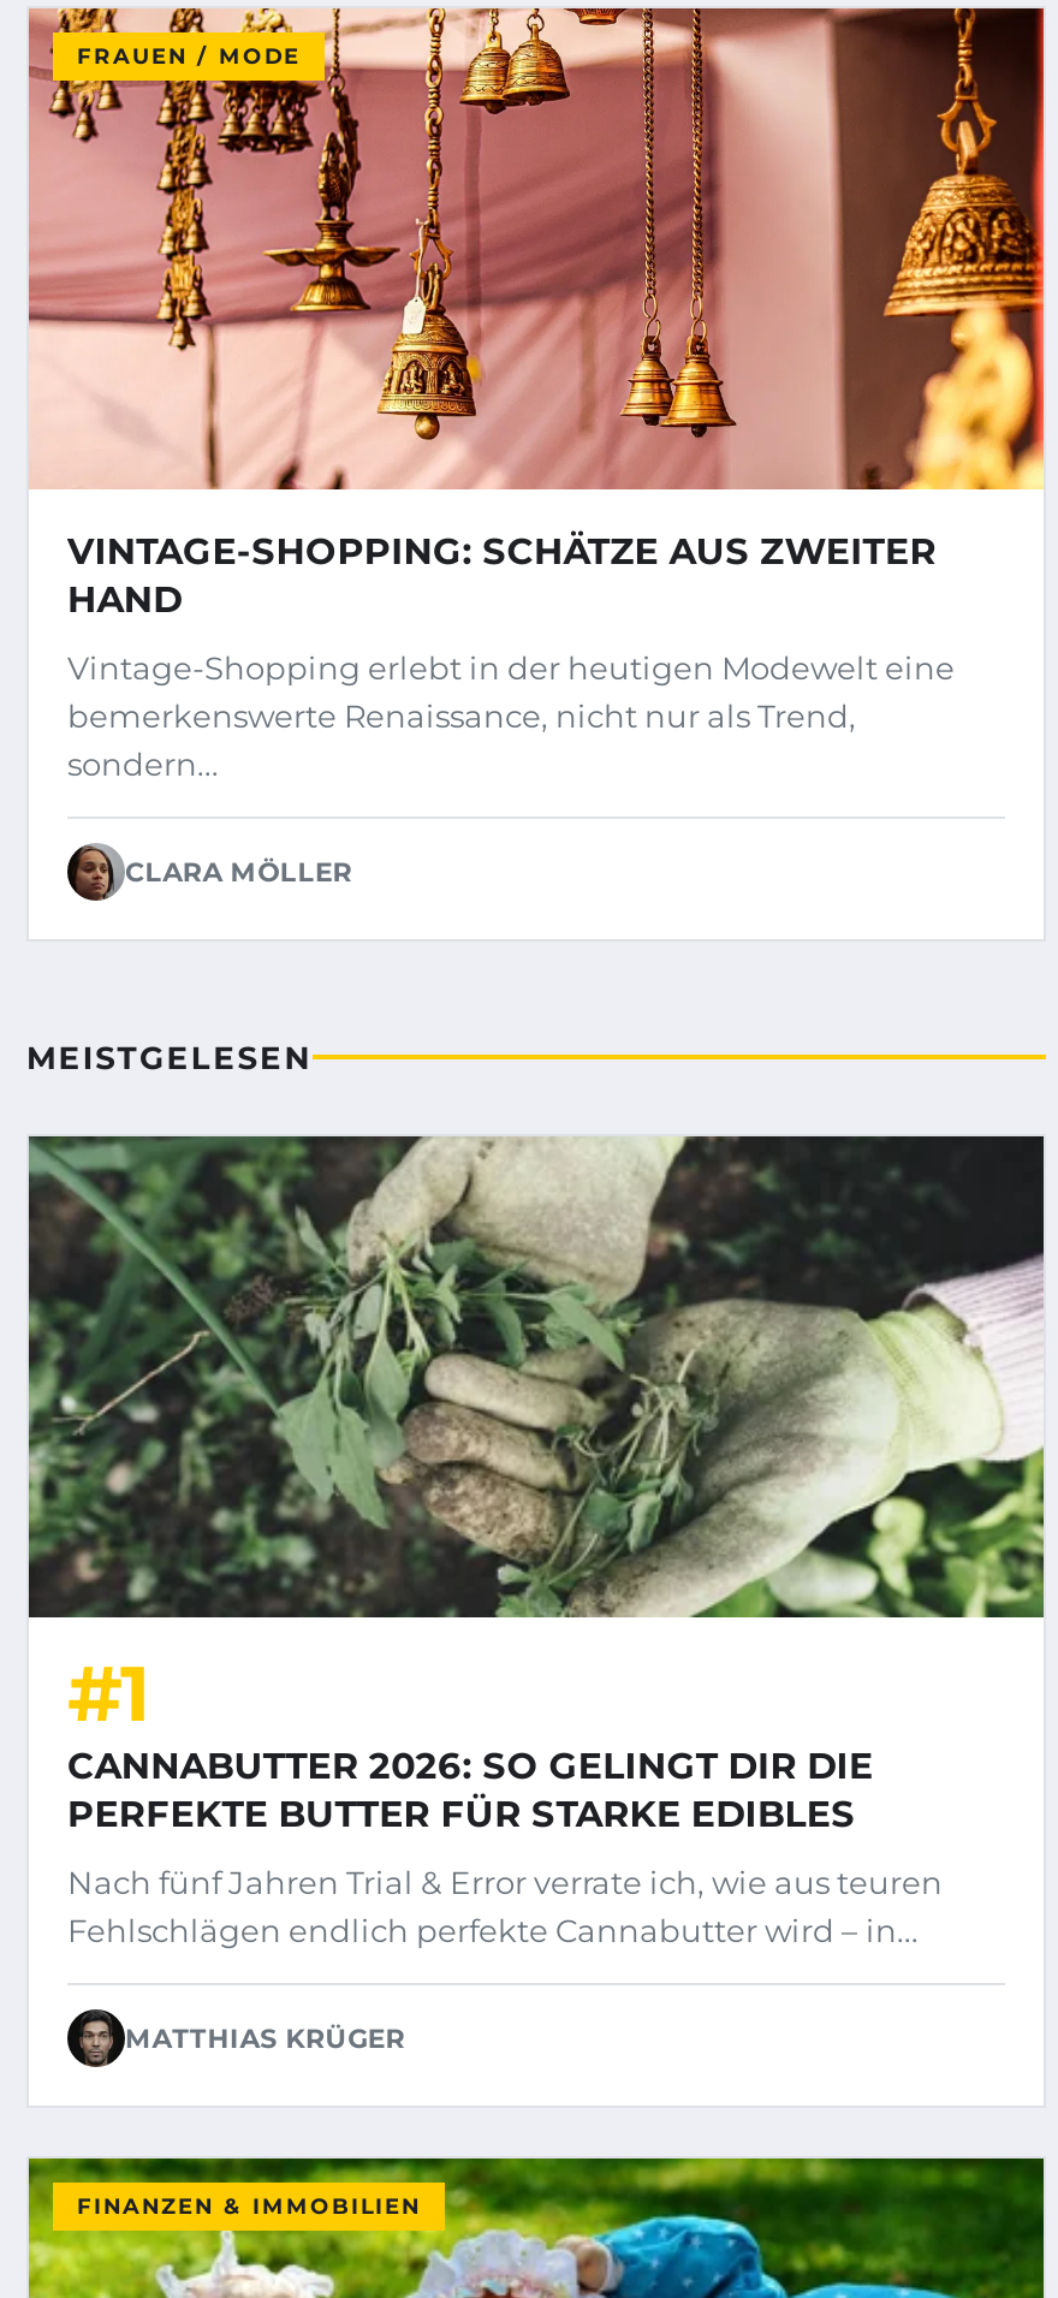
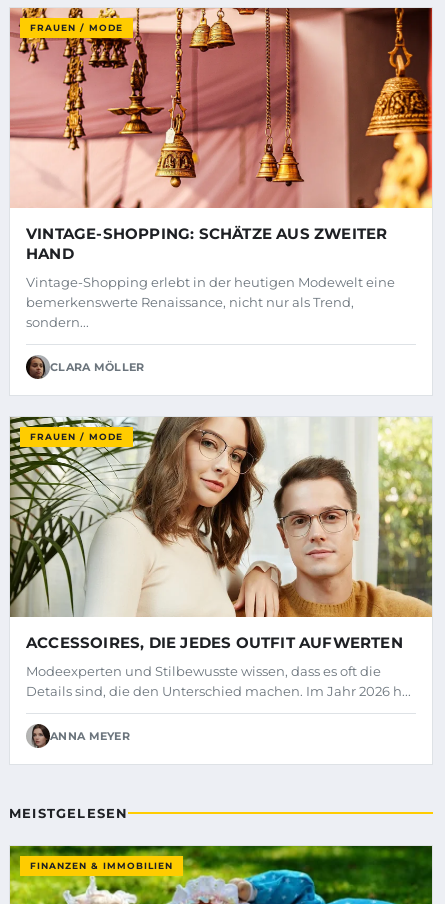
+ ACCESSOIRES, DIE JEDES OUTFIT AUFWERTEN
+ Modeexperten und Stilbewusste wissen, dass es oft die
+ Details sind, die den Unterschied machen. Im Jahr 2026 h...
+ ANNA MEYER

+ FRAUEN / MODE

moved down: MEISTGELESEN

- [image]
+ [image]

- #1
- CANNABUTTER 2026: SO GELINGT DIR DIE
- PERFEKTE BUTTER FÜR STARKE EDIBLES
- Nach fünf Jahren Trial & Error verrate ich, wie aus teuren
- Fehlschlägen endlich perfekte Cannabutter wird – in...
- MATTHIAS KRÜGER
